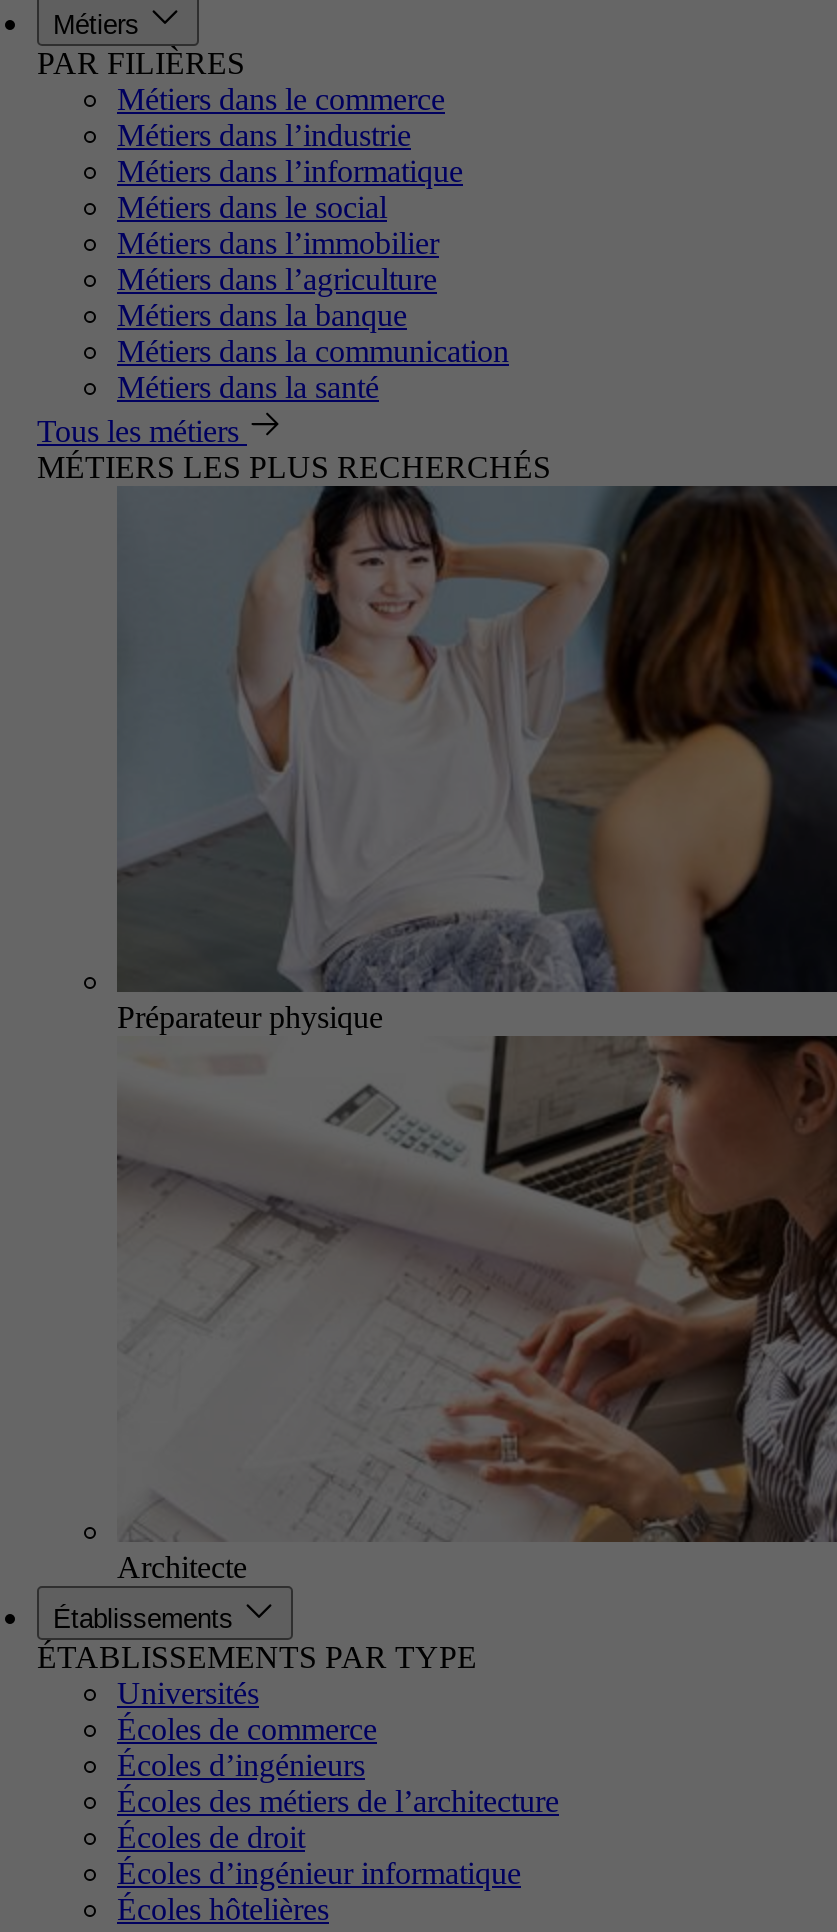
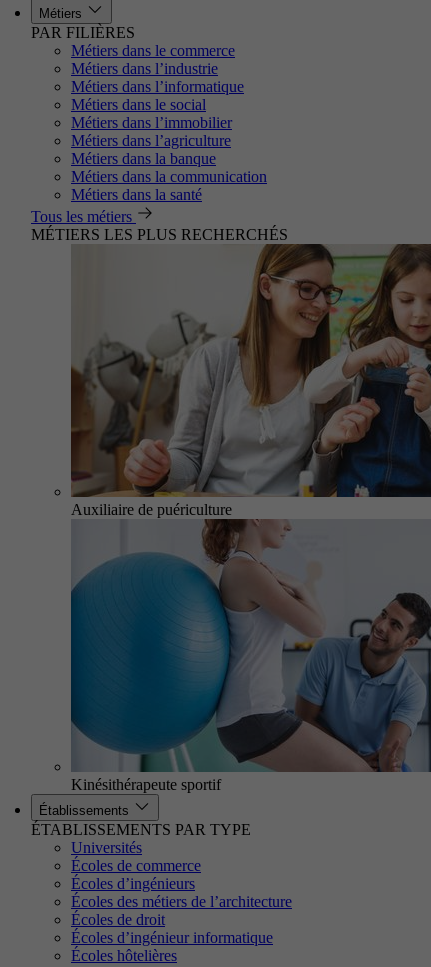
- [image]
- Préparateur physique
+ [image]
+ Auxiliaire de puériculture

- [image]
- Architecte
+ [image]
+ Kinésithérapeute sportif
